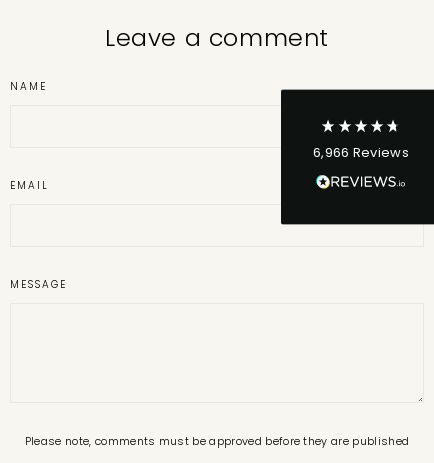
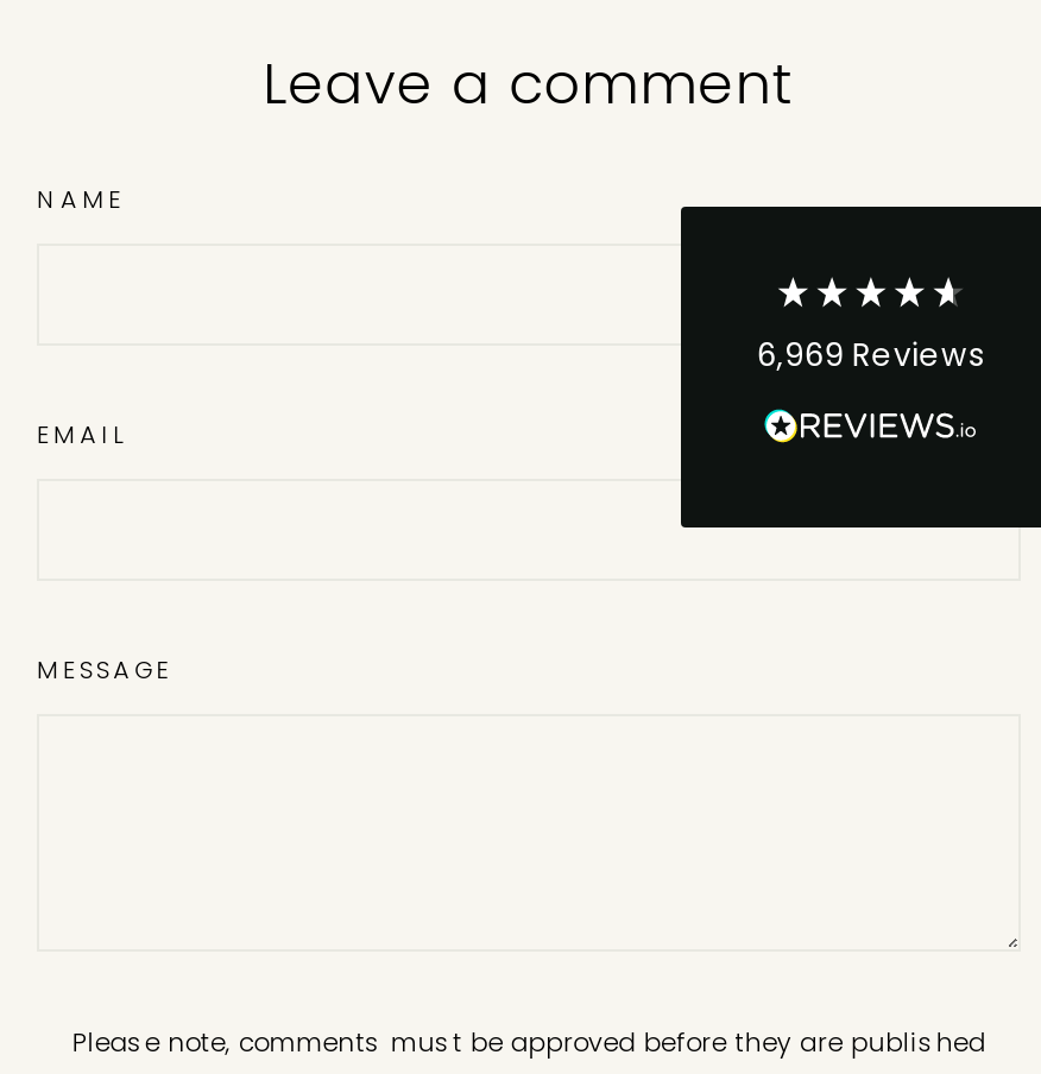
- 6,966 Reviews
+ 6,969 Reviews
